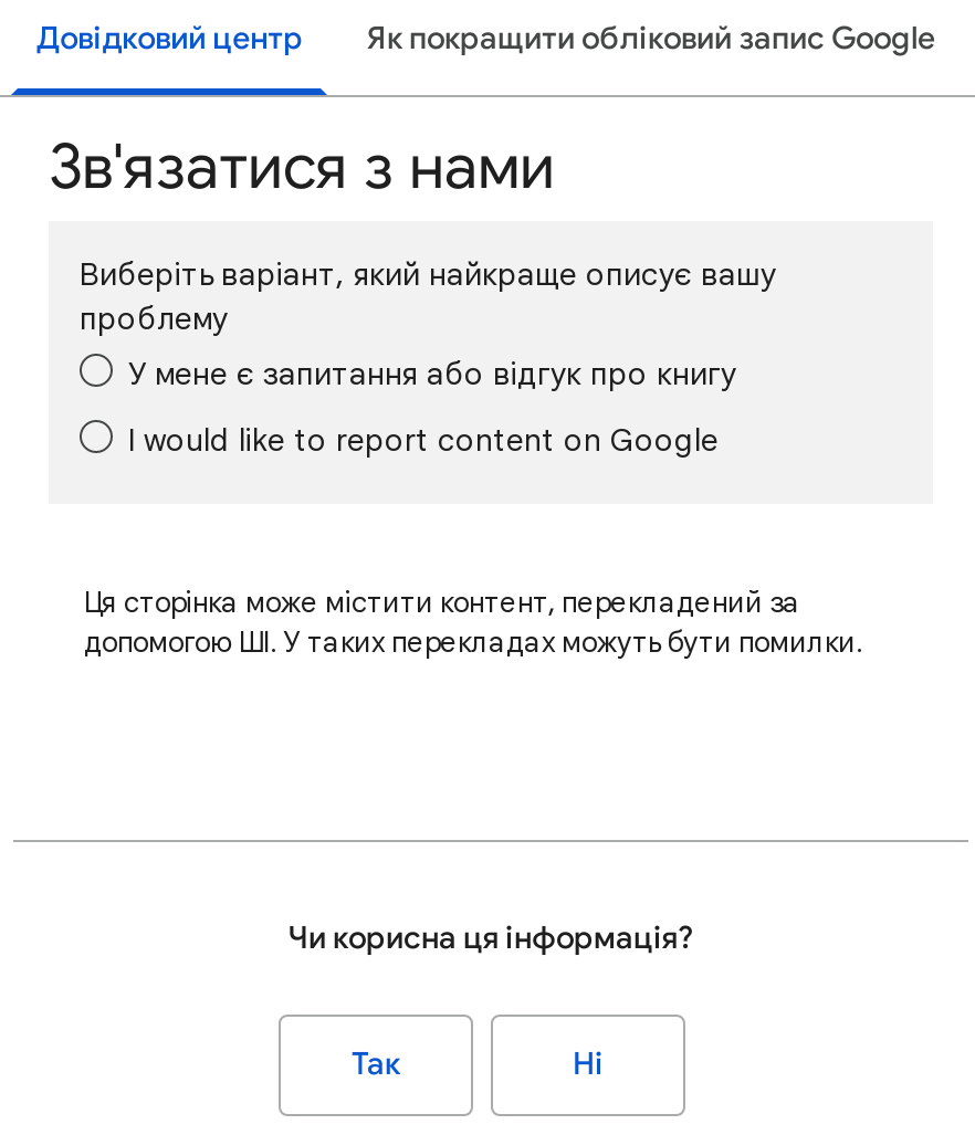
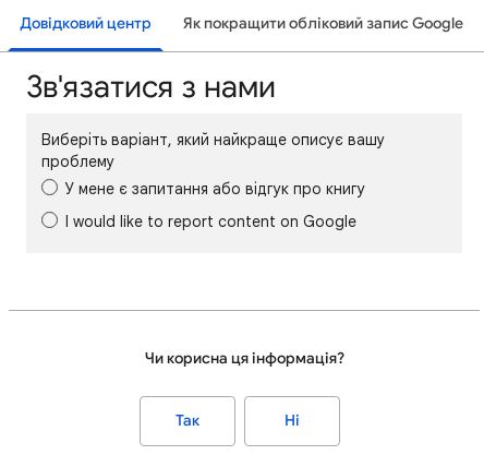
- Ця сторінка може містити контент, перекладений за
- допомогою ШІ. У таких перекладах можуть бути помилки.
